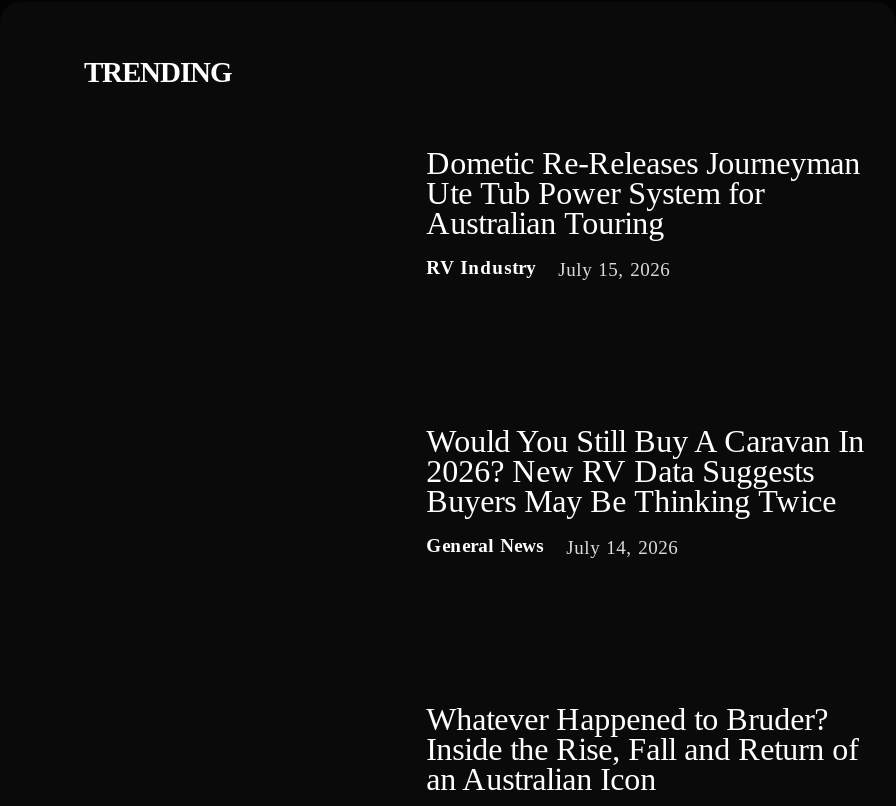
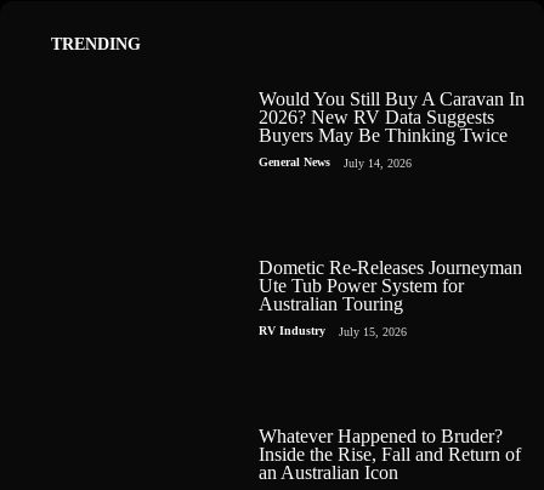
moved down: Dometic Re-Releases Journeyman | Ute Tub Power System for | Australian Touring | RV Industry | July 15, 2026

moved up: Would You Still Buy A Caravan In | 2026? New RV Data Suggests | Buyers May Be Thinking Twice | General News | July 14, 2026
